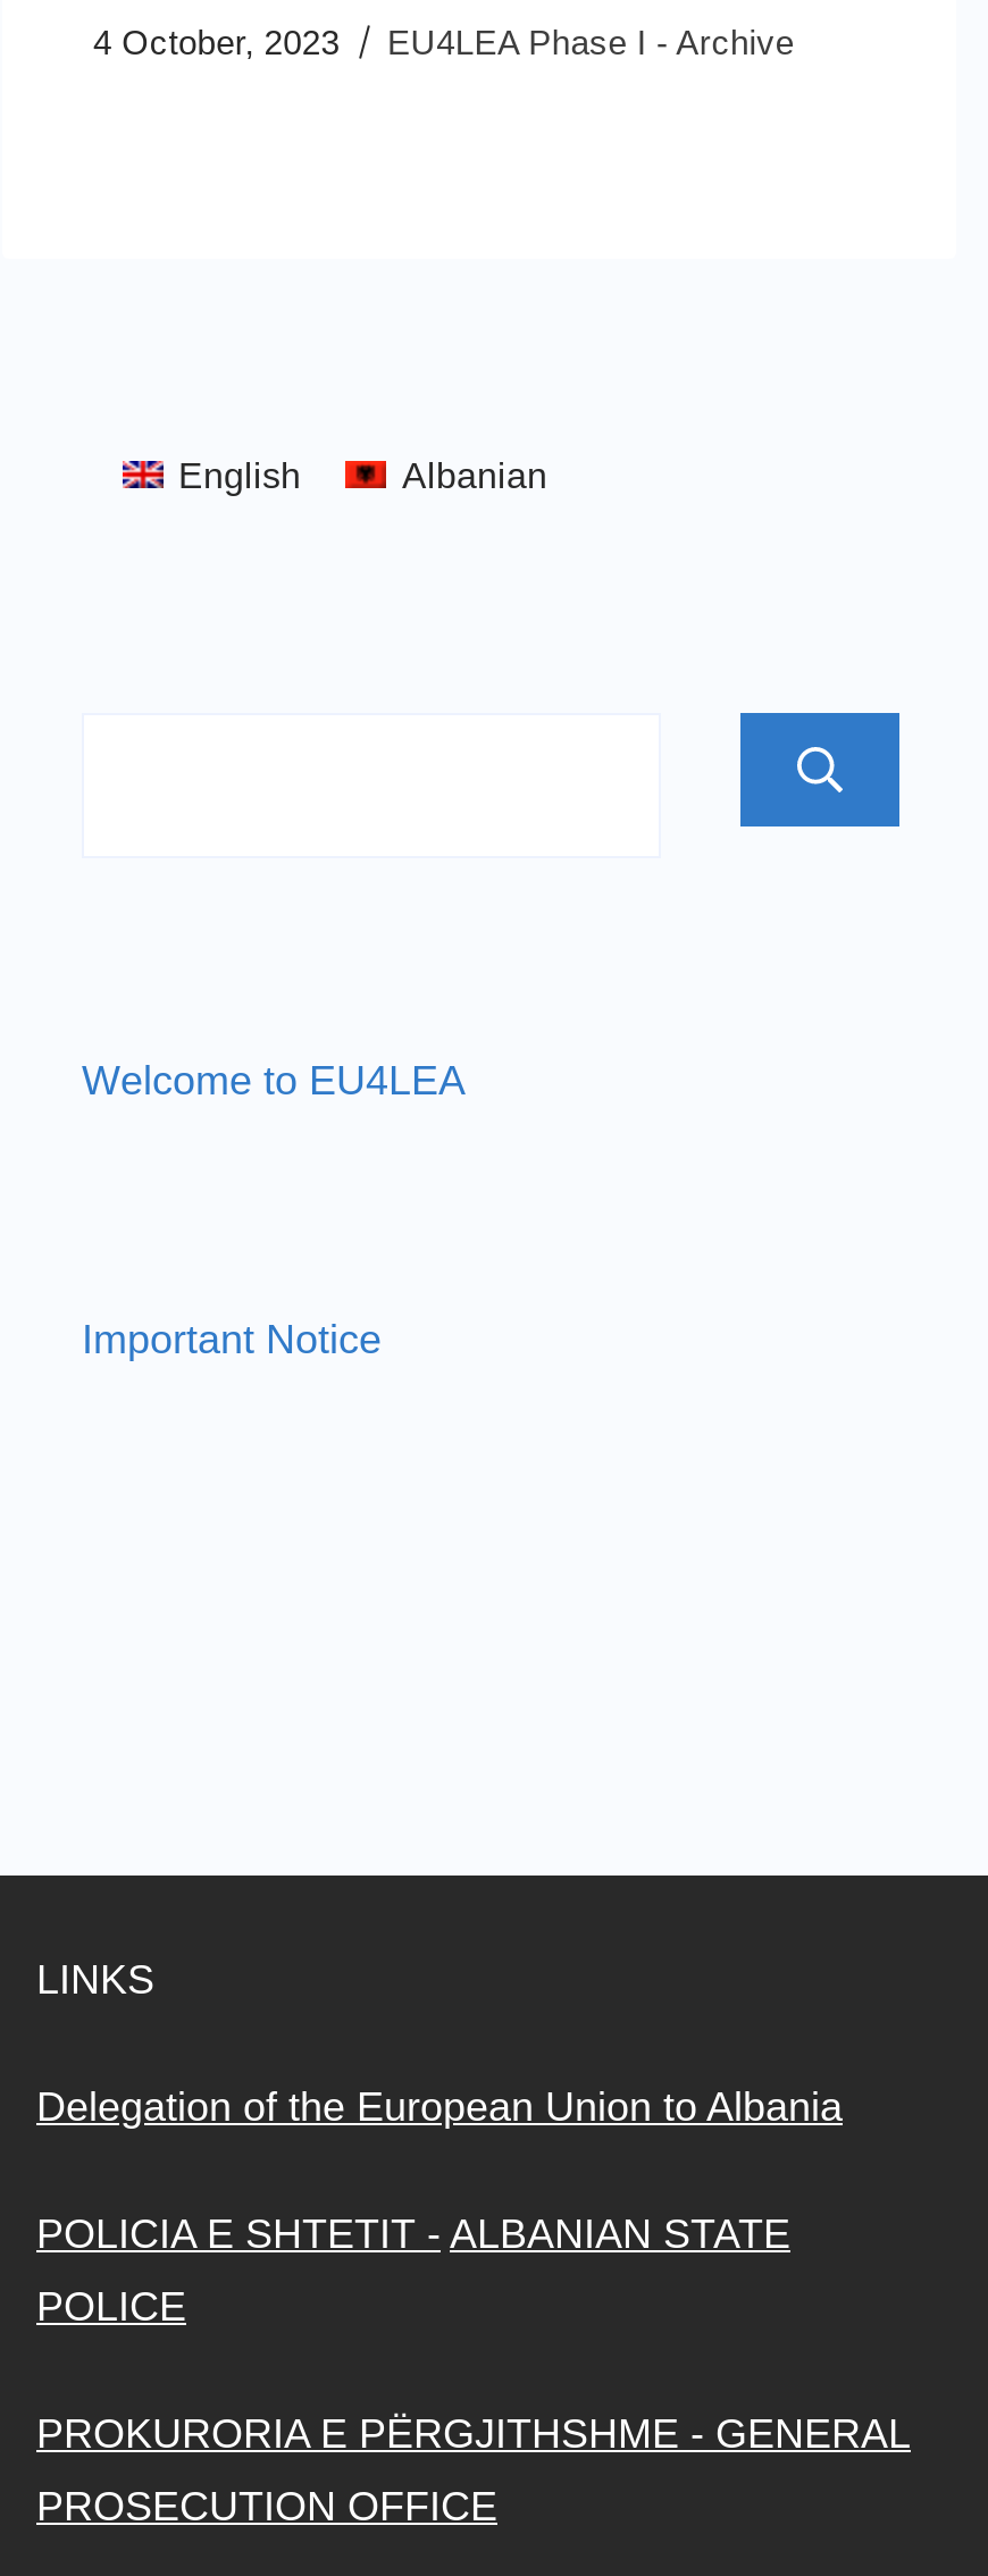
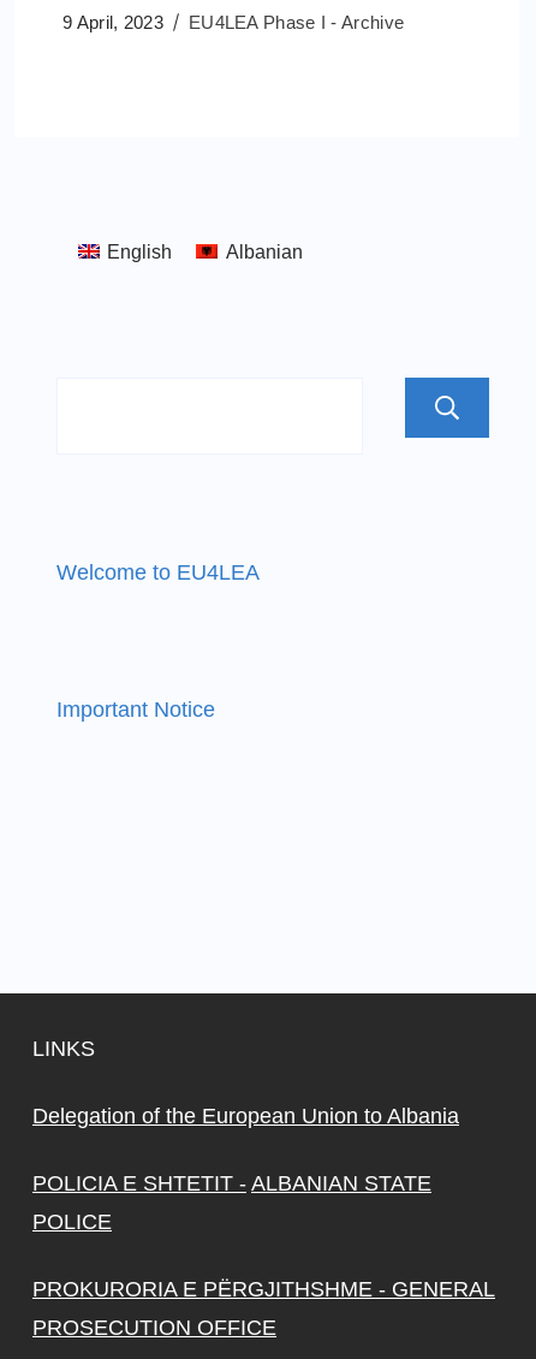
- 4 October, 2023 EU4LEA Phase I - Archive
+ 9 April, 2023 EU4LEA Phase I - Archive
